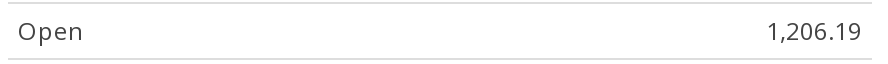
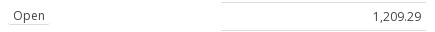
- 1,206.19
+ 1,209.29
